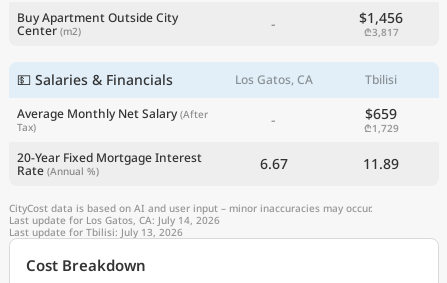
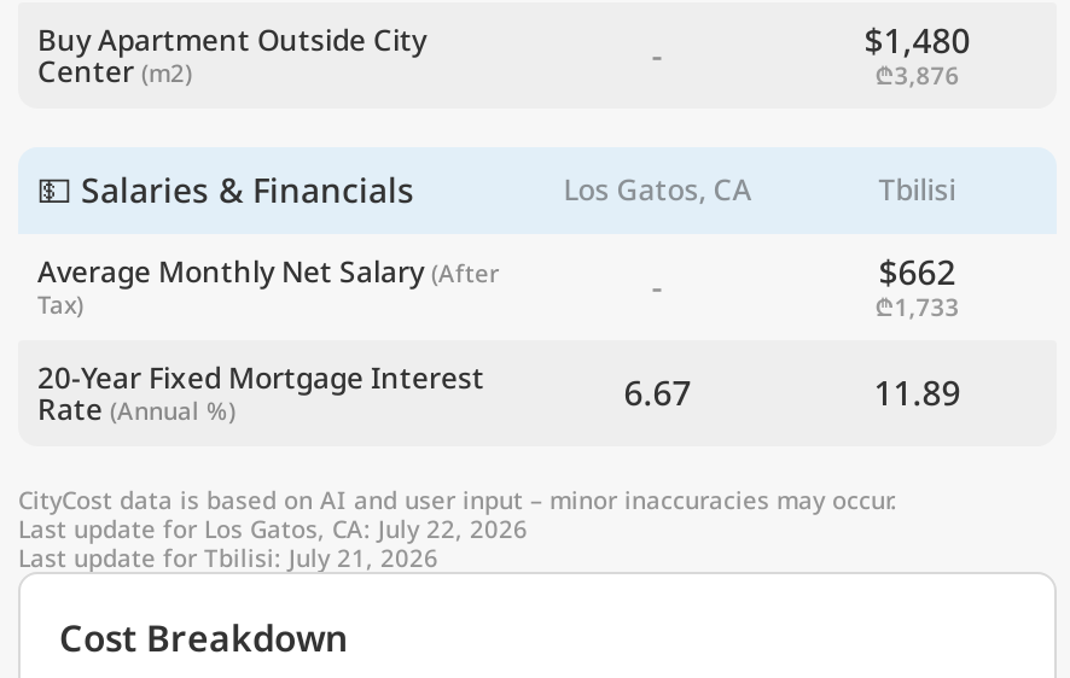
- $1,456
+ $1,480

- ₾3,817
+ ₾3,876

- $659
+ $662

- ₾1,729
+ ₾1,733

- Last update for Los Gatos, CA: July 14, 2026
+ Last update for Los Gatos, CA: July 22, 2026

- Last update for Tbilisi: July 13, 2026
+ Last update for Tbilisi: July 21, 2026
